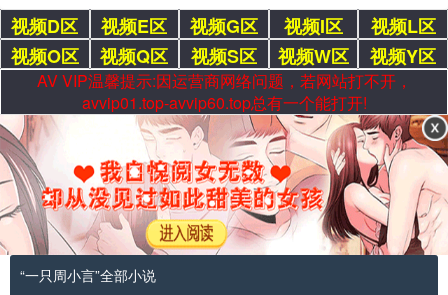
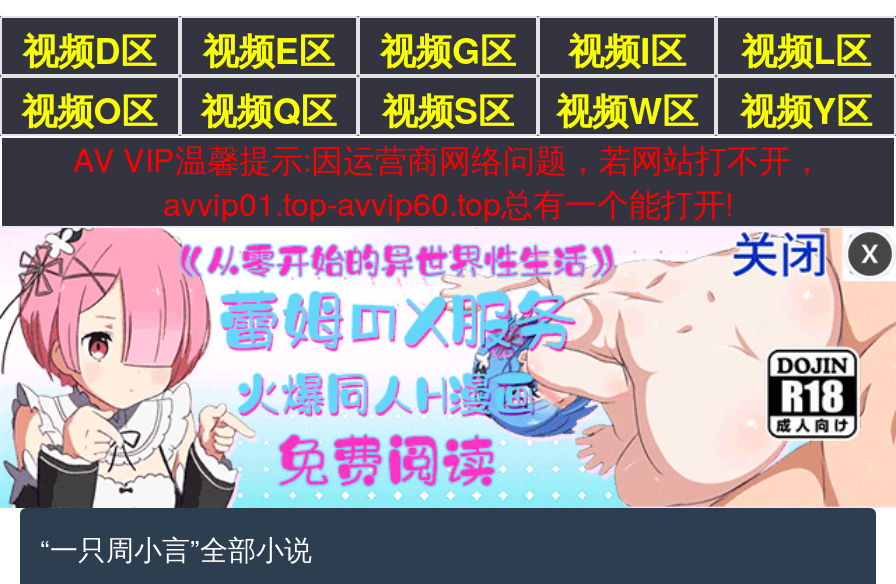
- [image]
+ [image]
